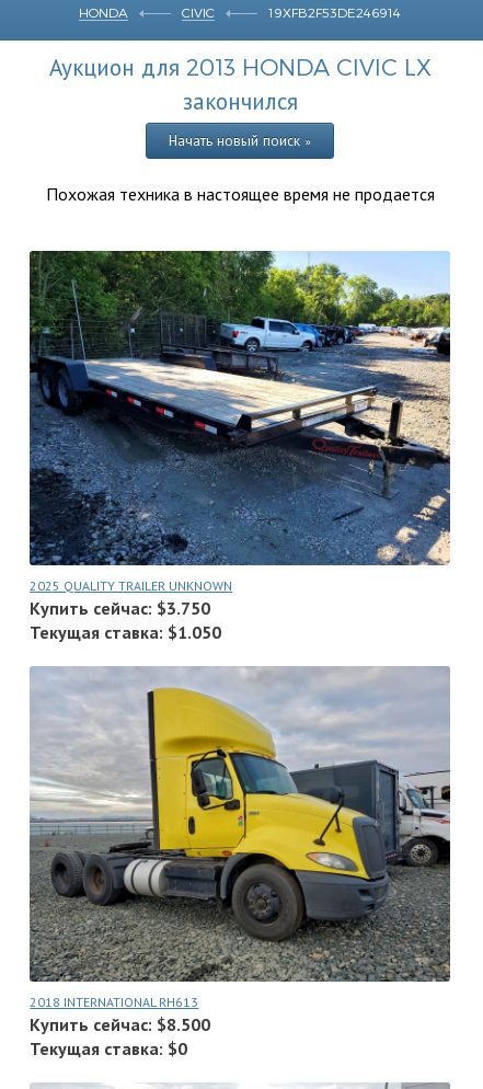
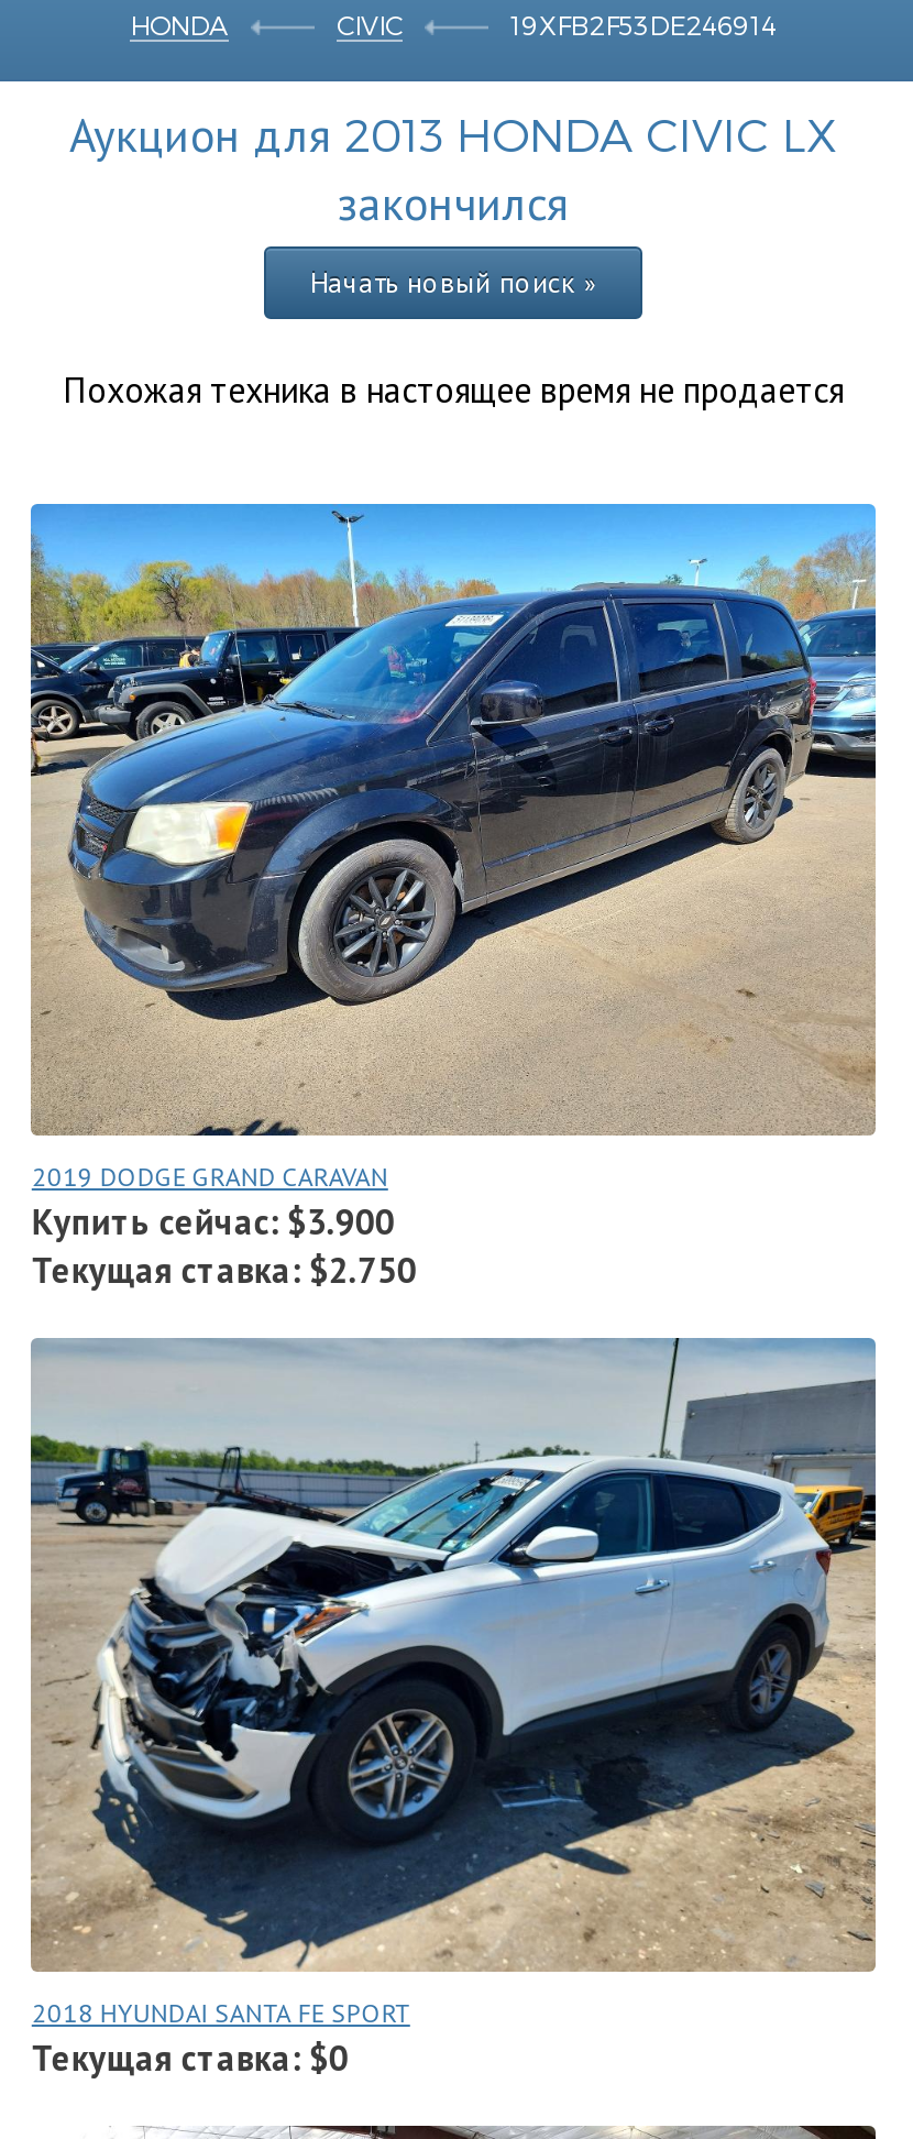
- [image]
- 2025 QUALITY TRAILER UNKNOWN
- Купить сейчас: $3.750
- Текущая ставка: $1.050
+ [image]
+ 2019 DODGE GRAND CARAVAN
+ Купить сейчас: $3.900
+ Текущая ставка: $2.750

- [image]
- 2018 INTERNATIONAL RH613
- Купить сейчас: $8.500
+ [image]
+ 2018 HYUNDAI SANTA FE SPORT
